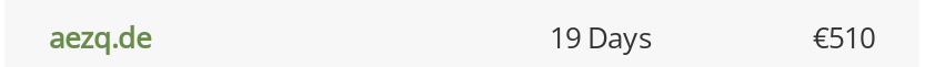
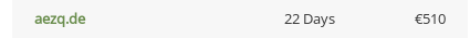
- 19 Days
+ 22 Days
